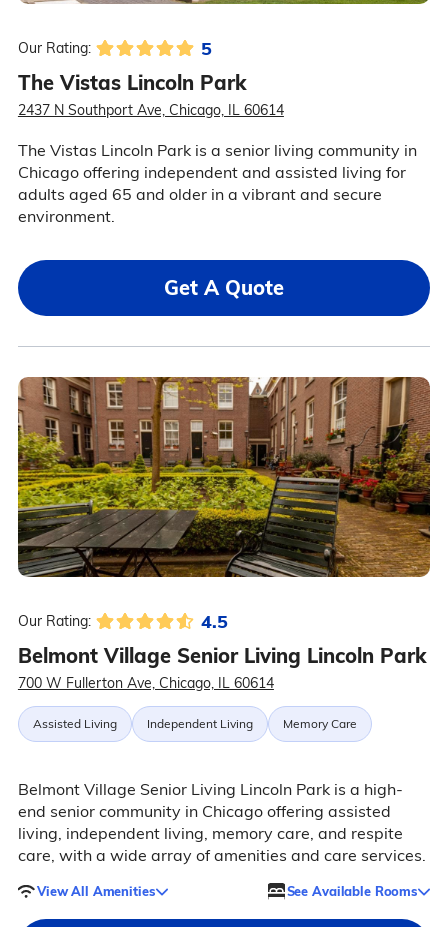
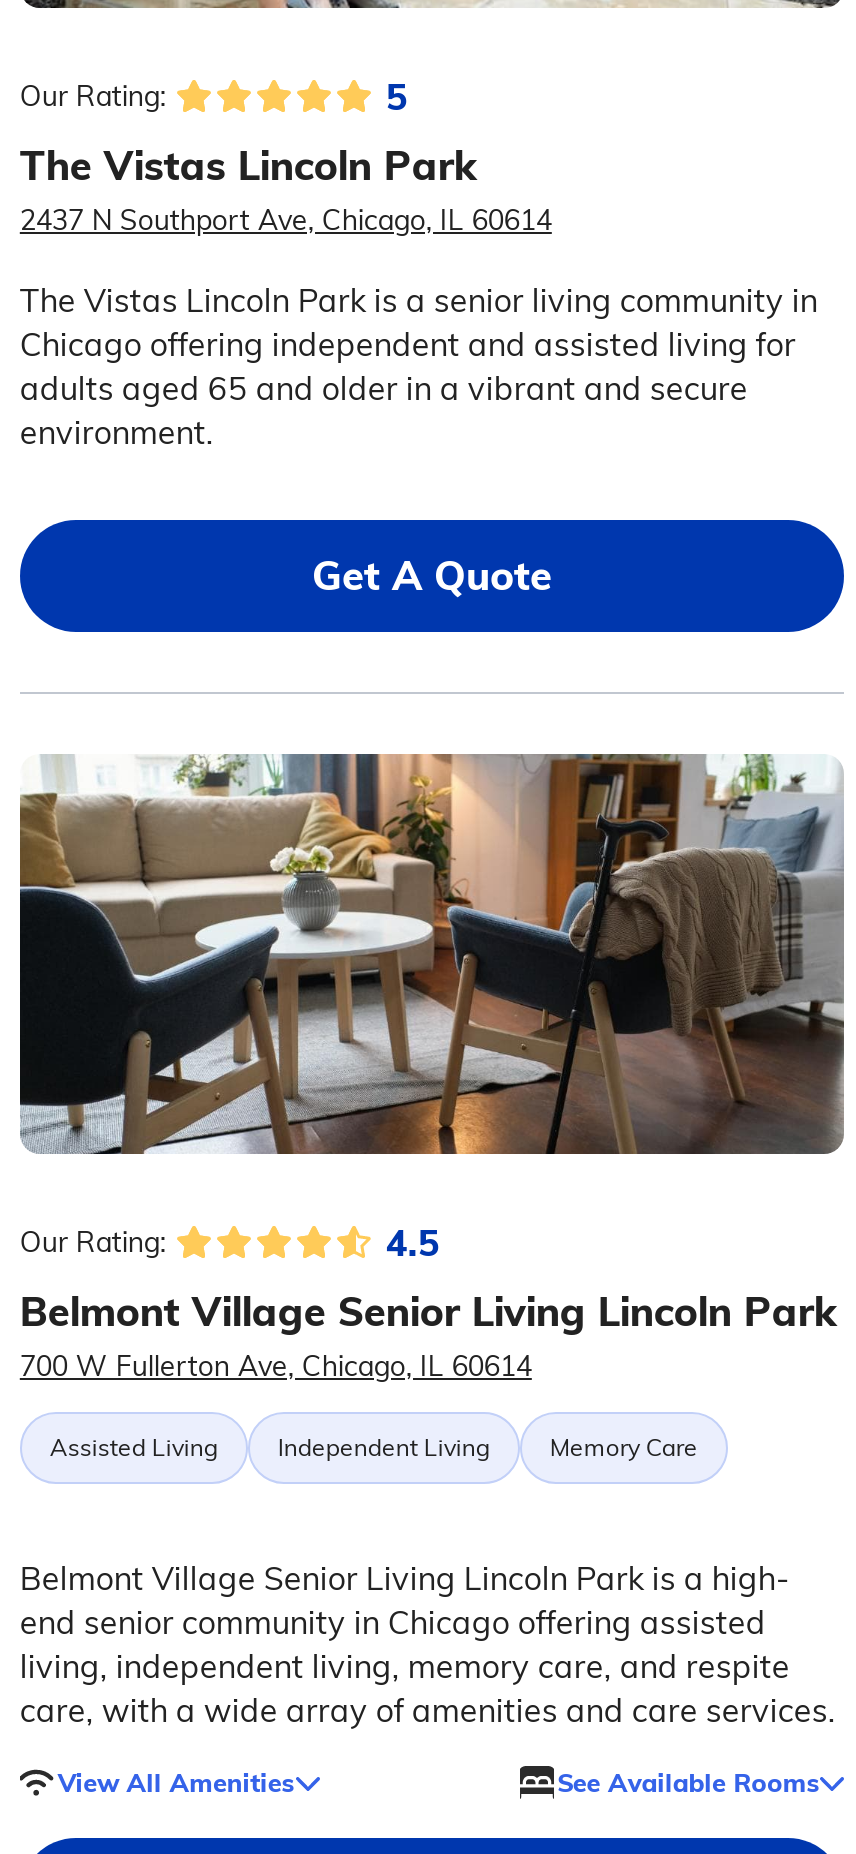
- [image]
+ [image]
